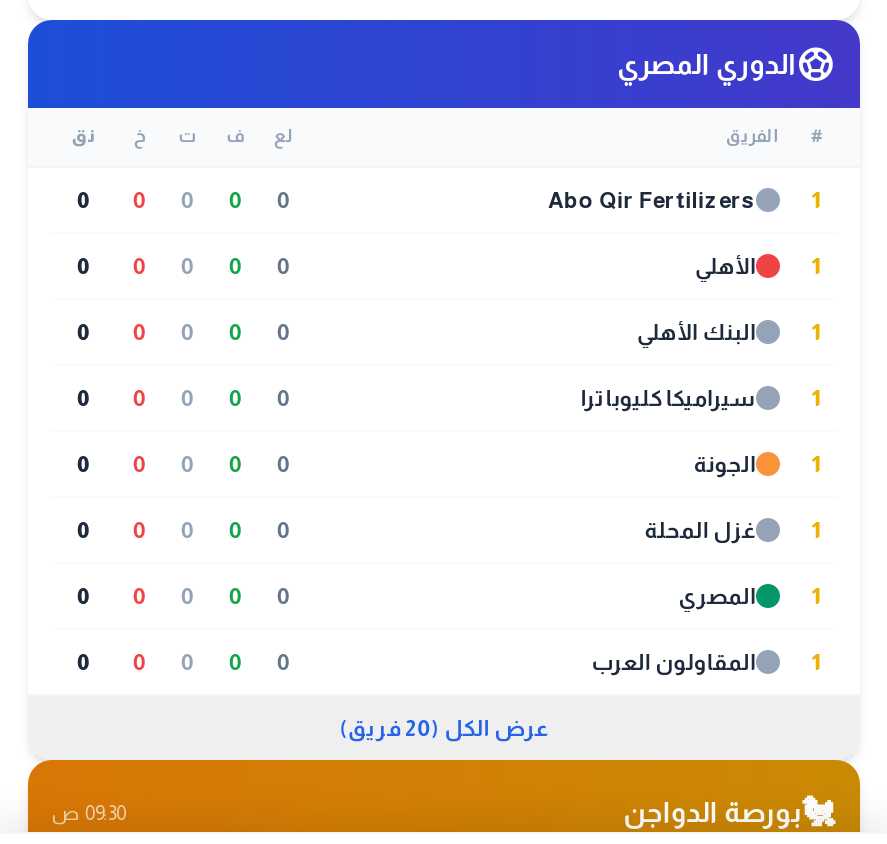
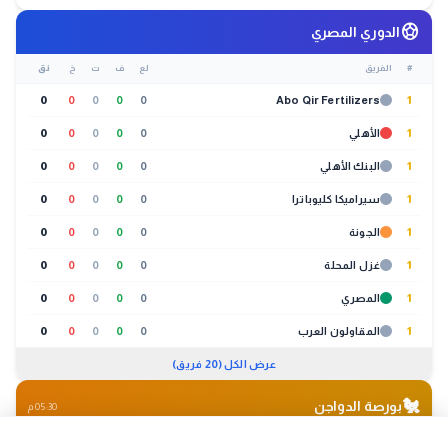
- 09:30 ص
+ 05:30 م
